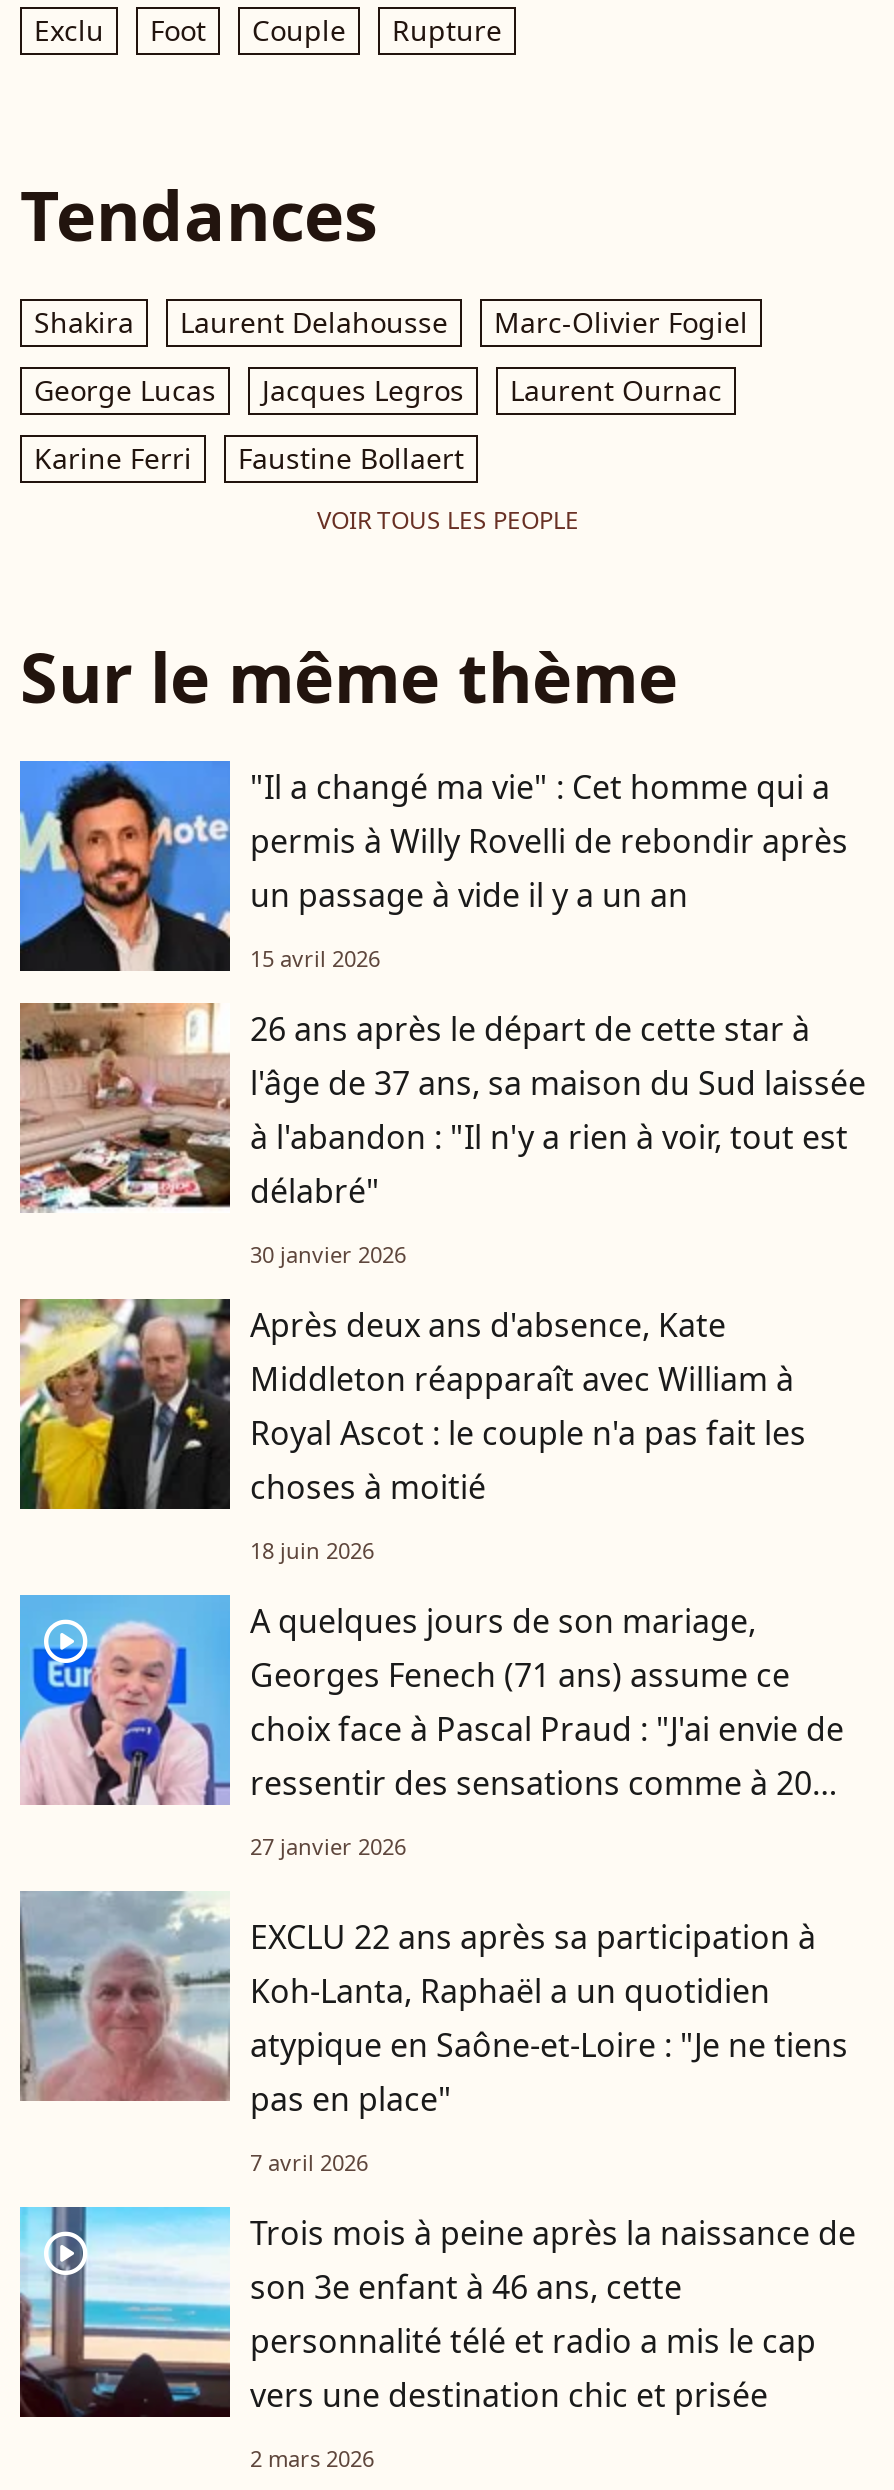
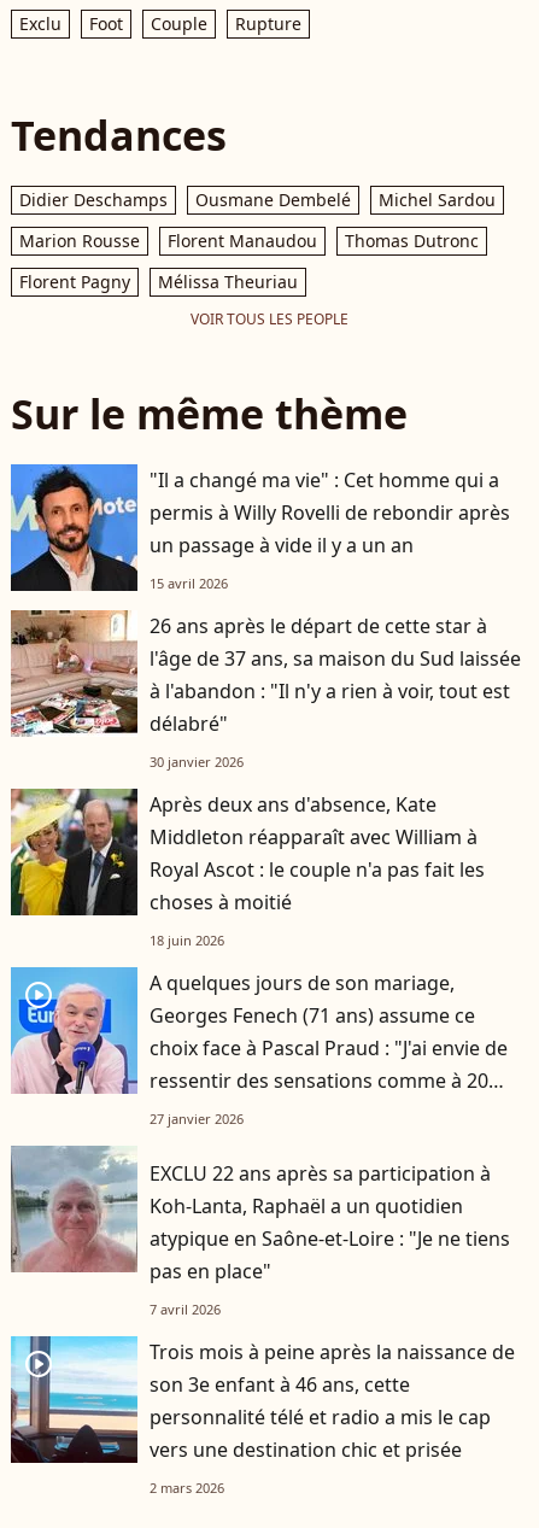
- Shakira
- Laurent Delahousse
- Marc-Olivier Fogiel
+ Didier Deschamps
+ Ousmane Dembelé
+ Michel Sardou

- George Lucas
- Jacques Legros
- Laurent Ournac
+ Marion Rousse
+ Florent Manaudou
+ Thomas Dutronc

- Karine Ferri
- Faustine Bollaert
+ Florent Pagny
+ Mélissa Theuriau
